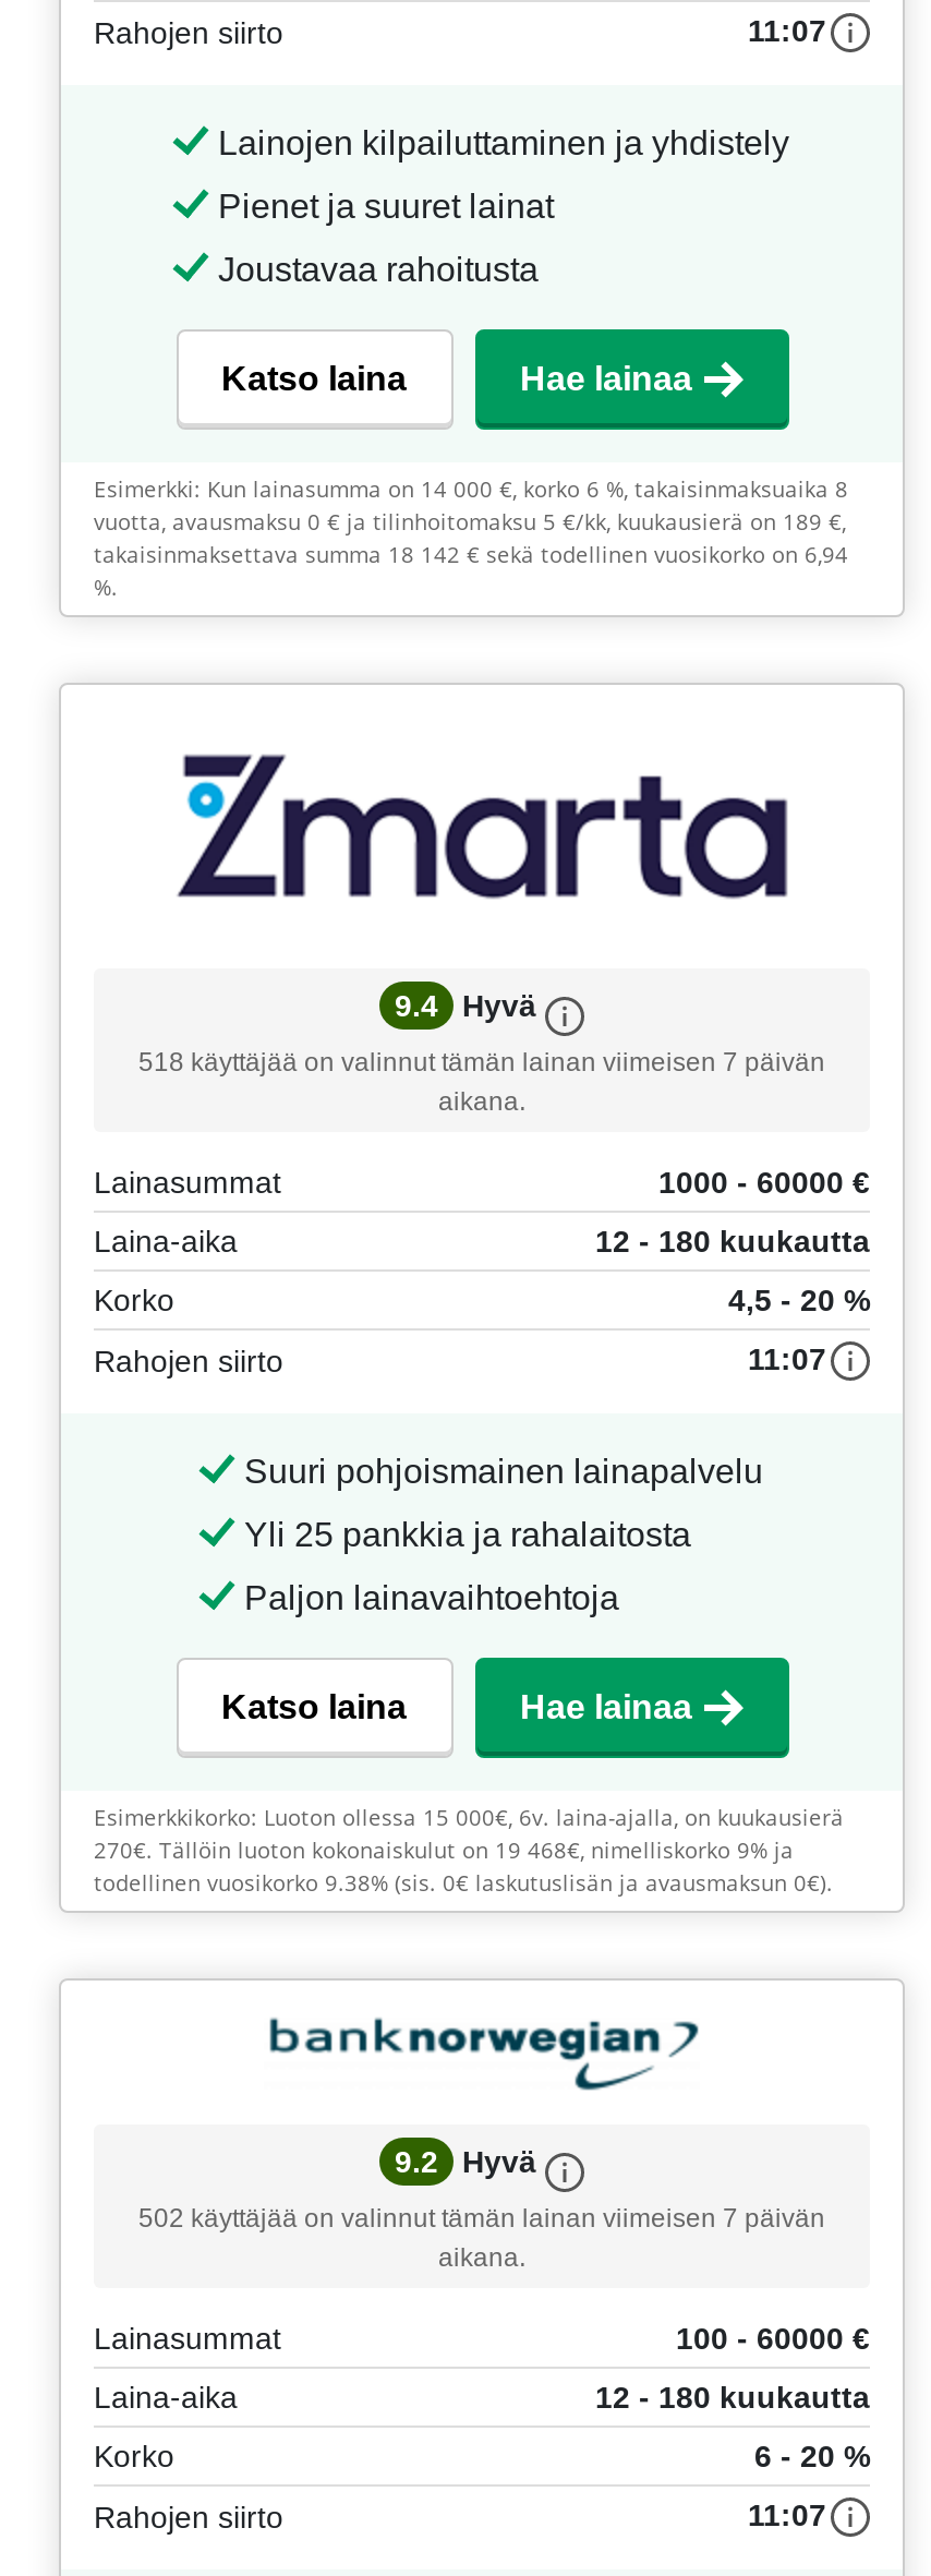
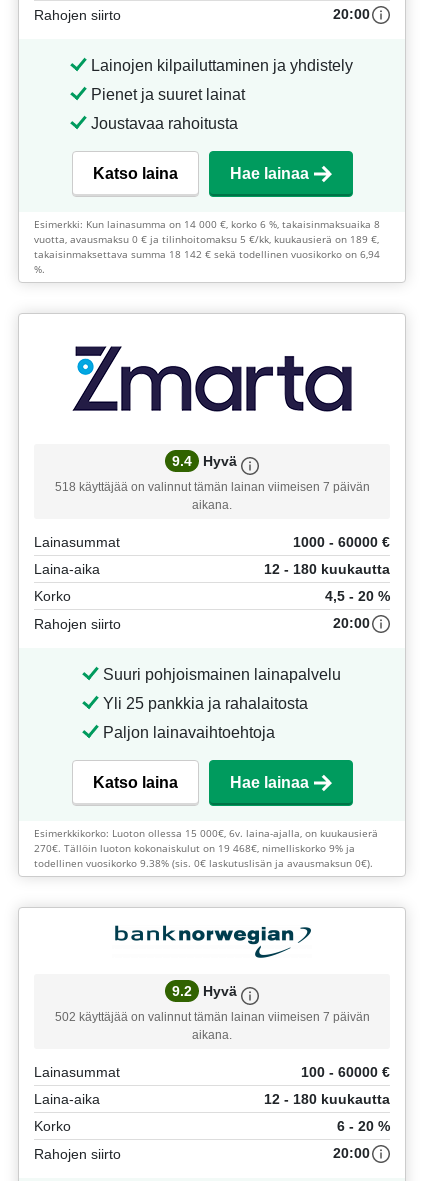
- 11:07
+ 20:00

- 11:07
+ 20:00

- 11:07
+ 20:00
